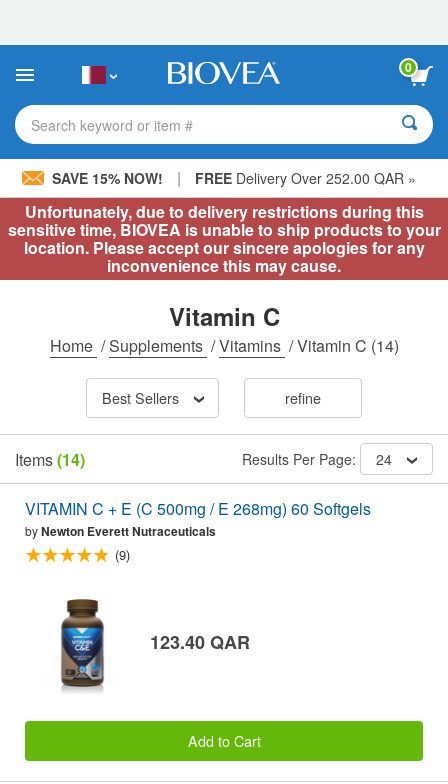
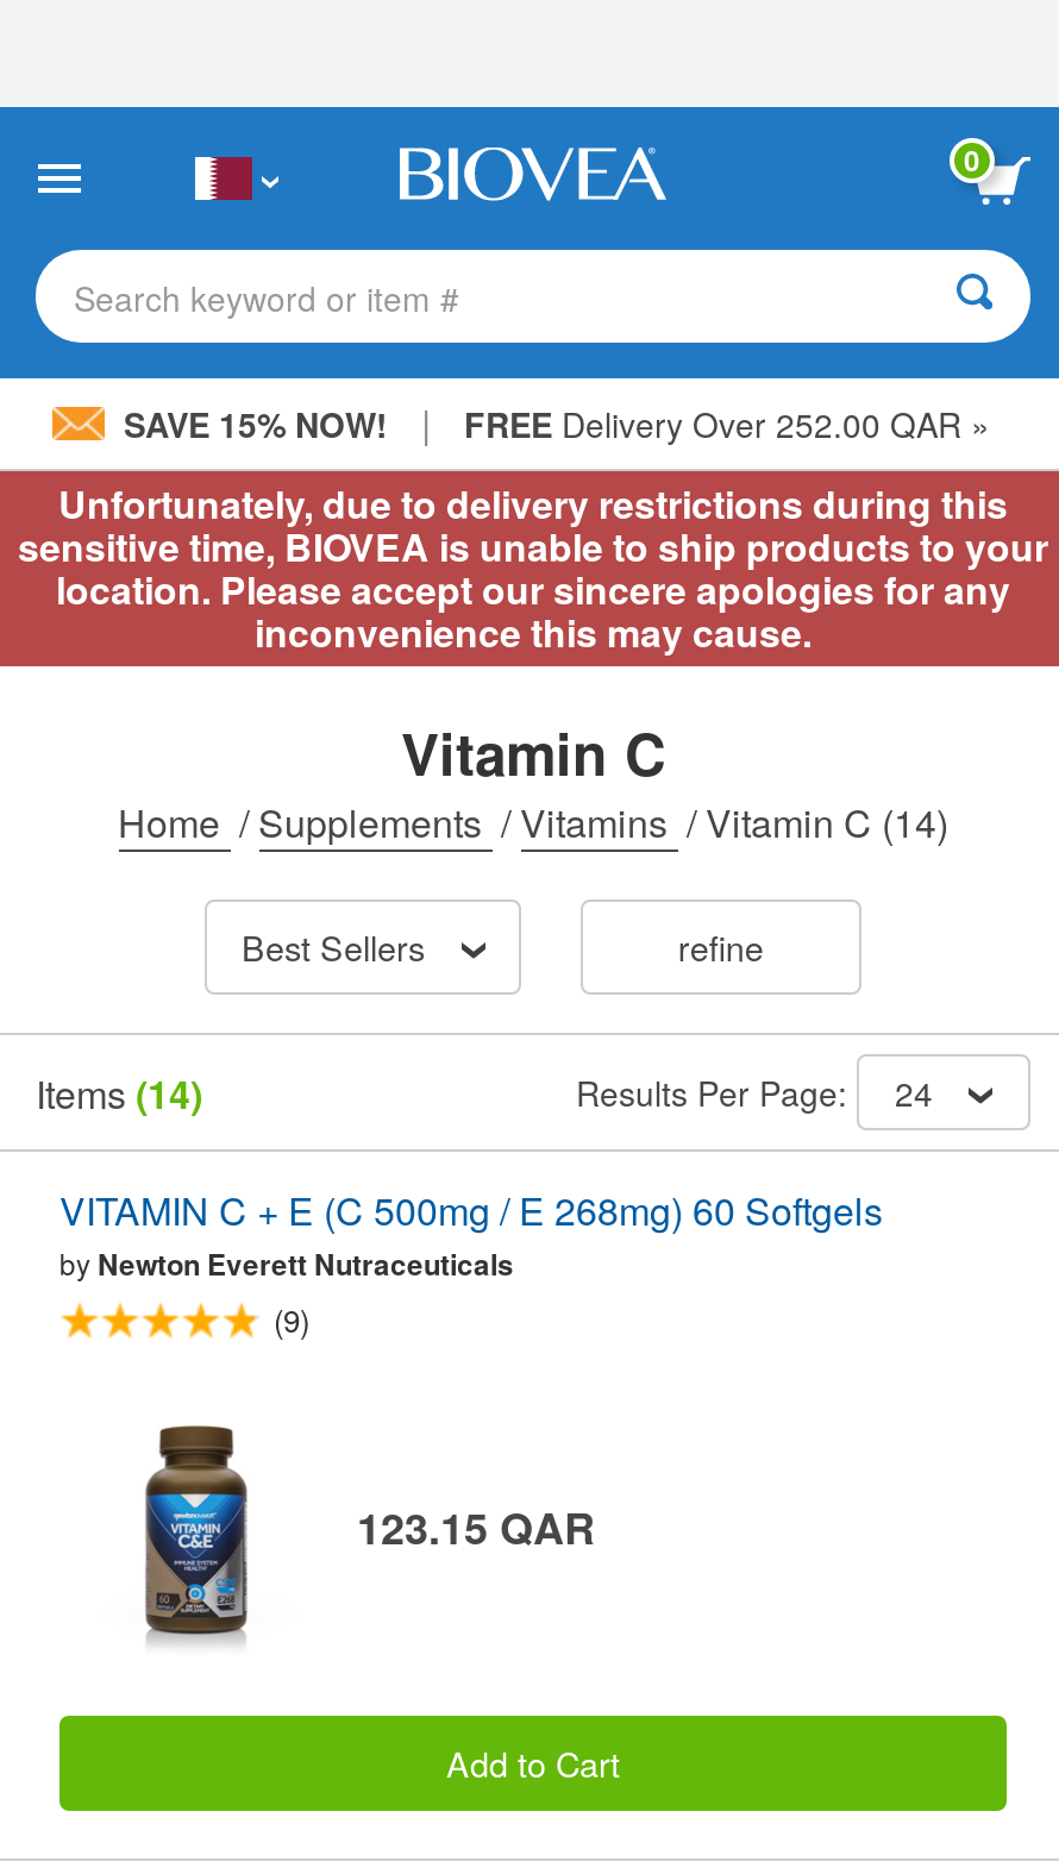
- 123.40 QAR
+ 123.15 QAR
